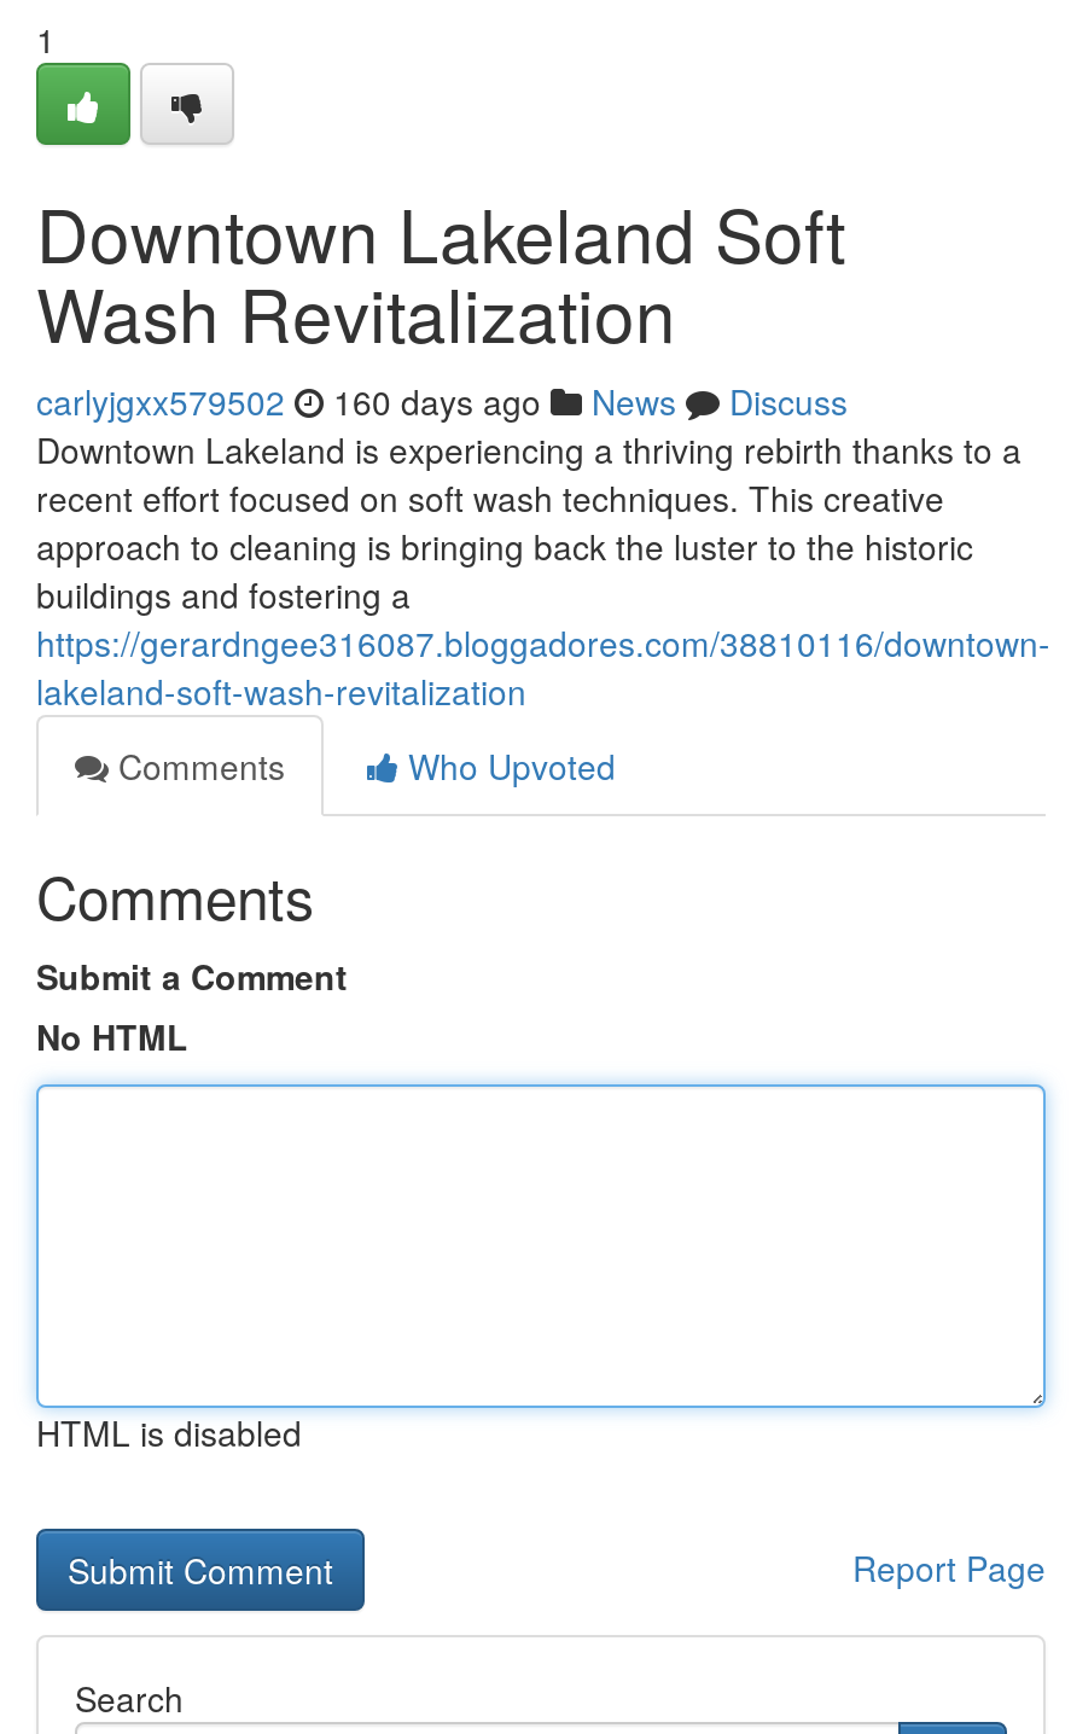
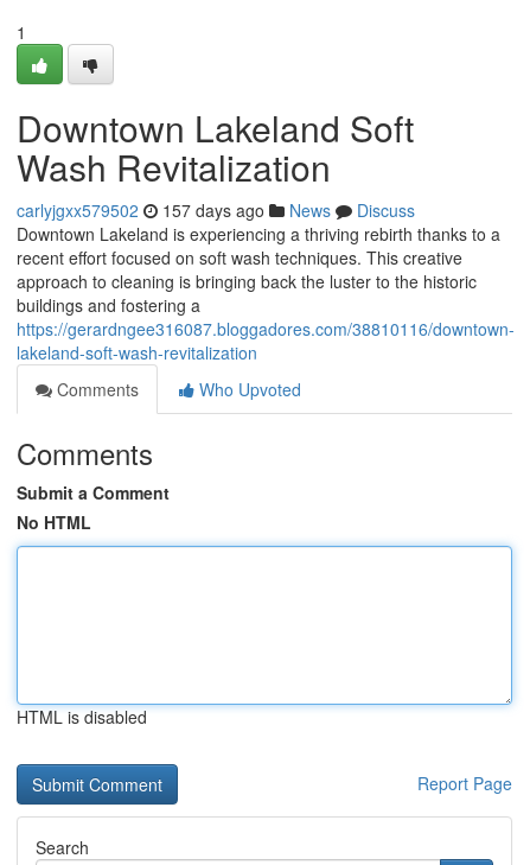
- carlyjgxx579502 160 days ago News Discuss
+ carlyjgxx579502 157 days ago News Discuss
